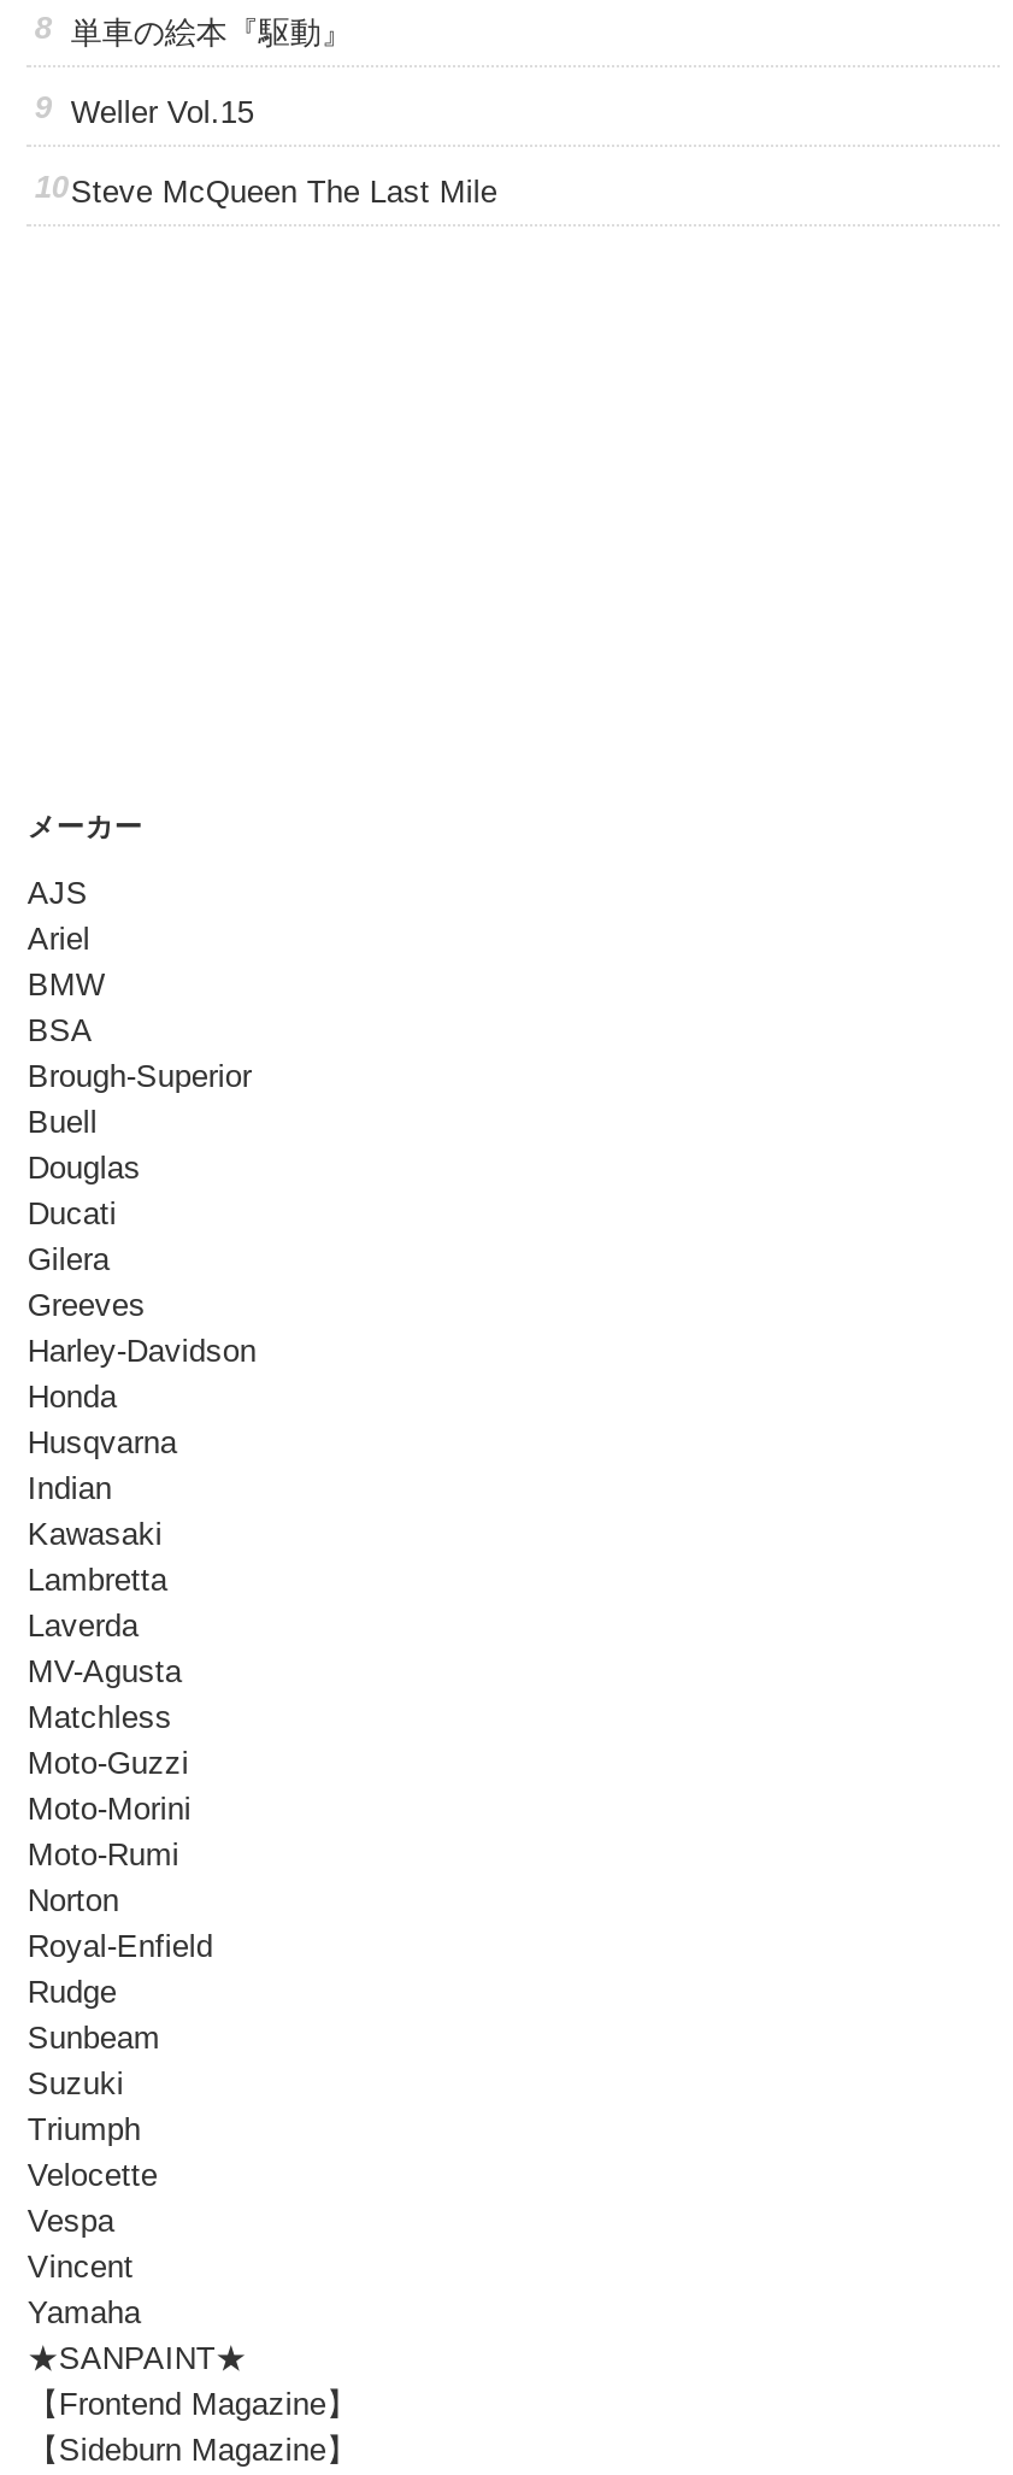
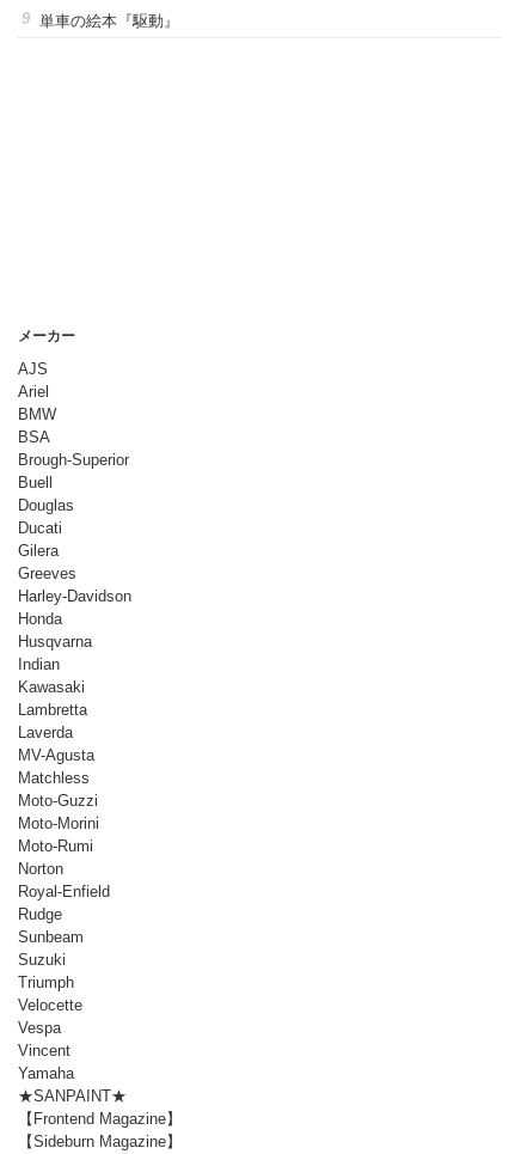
- Weller Vol.15
- Steve McQueen The Last Mile
